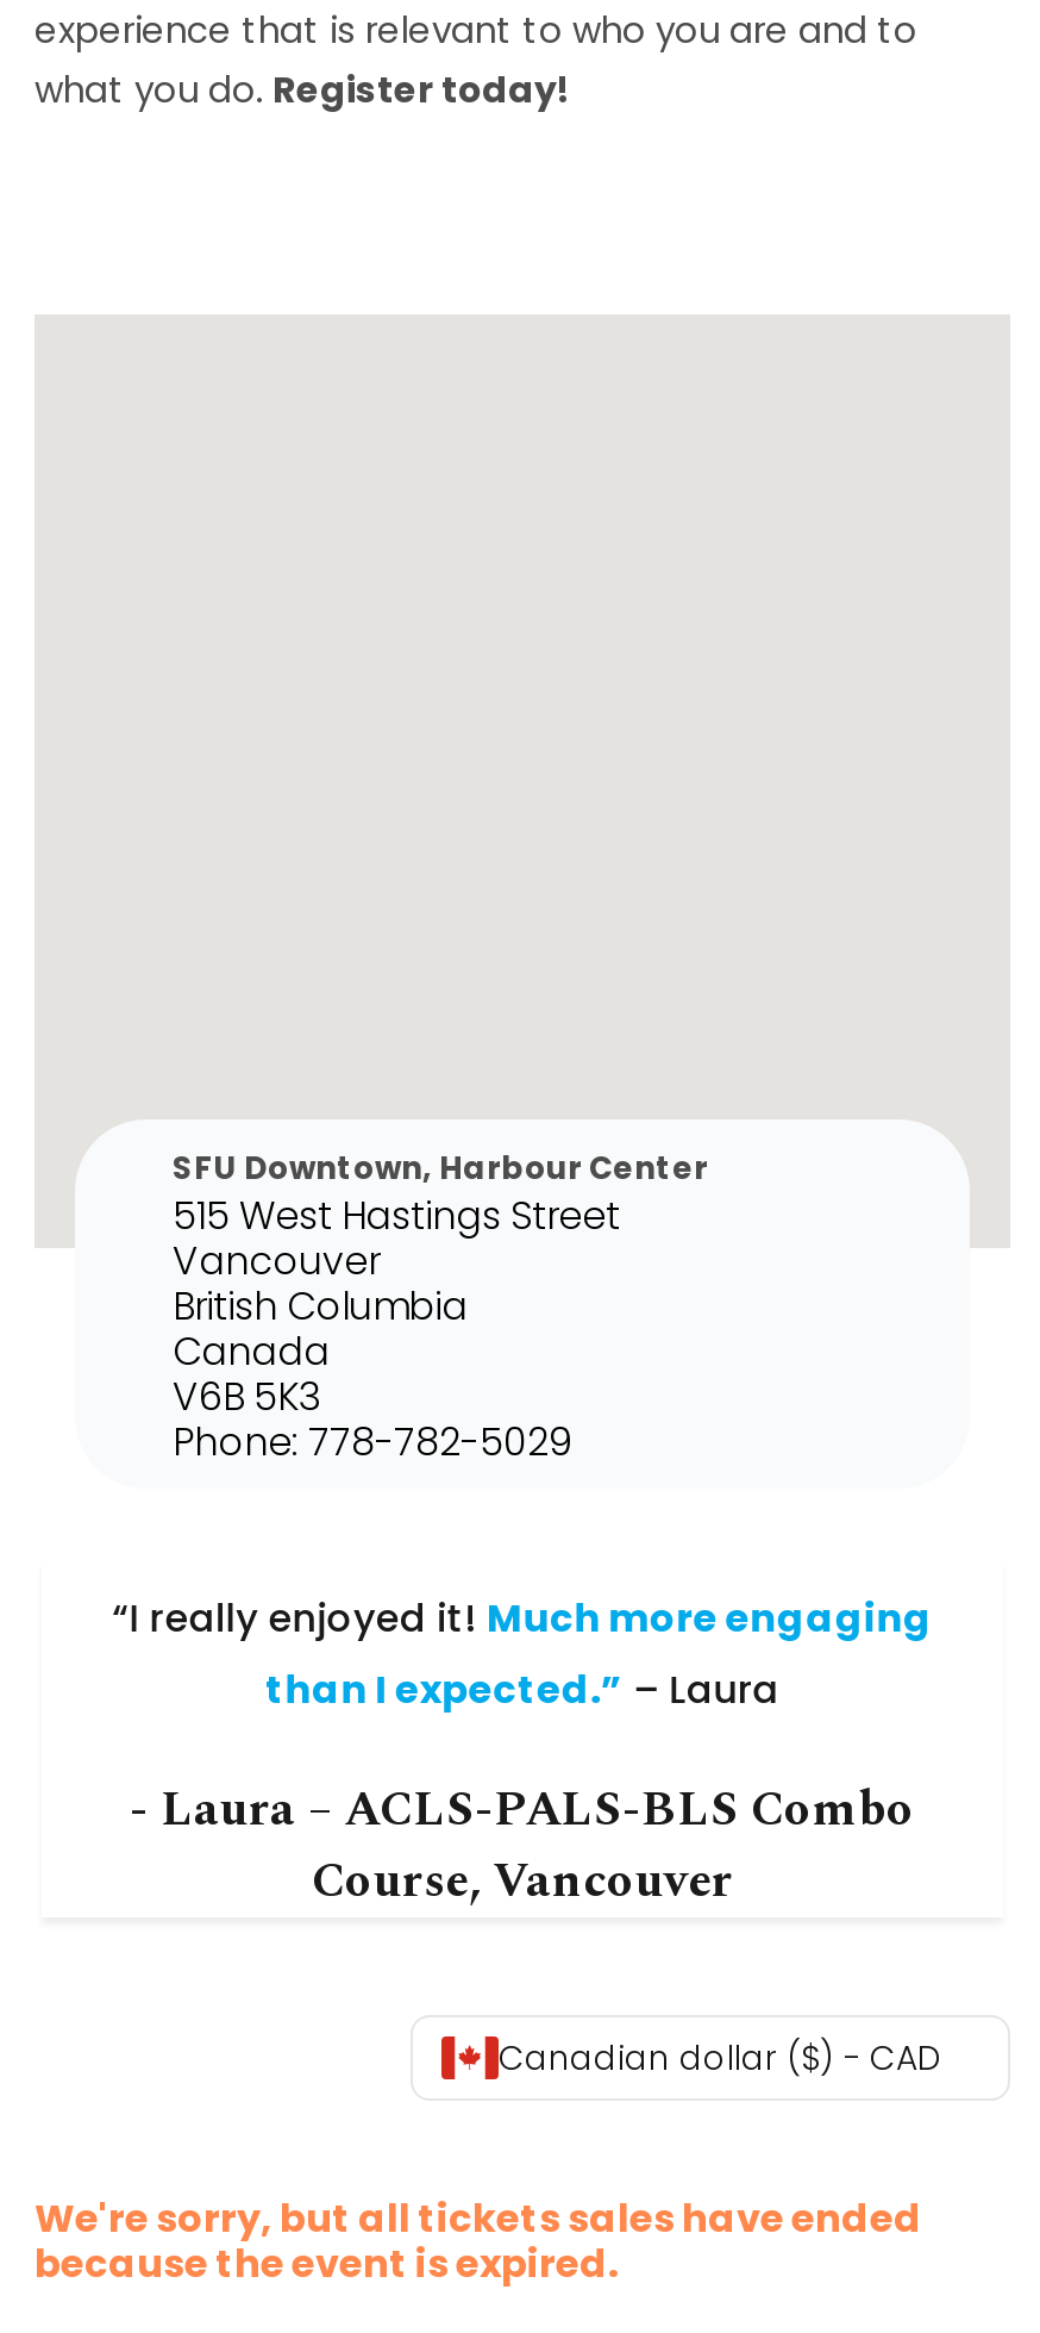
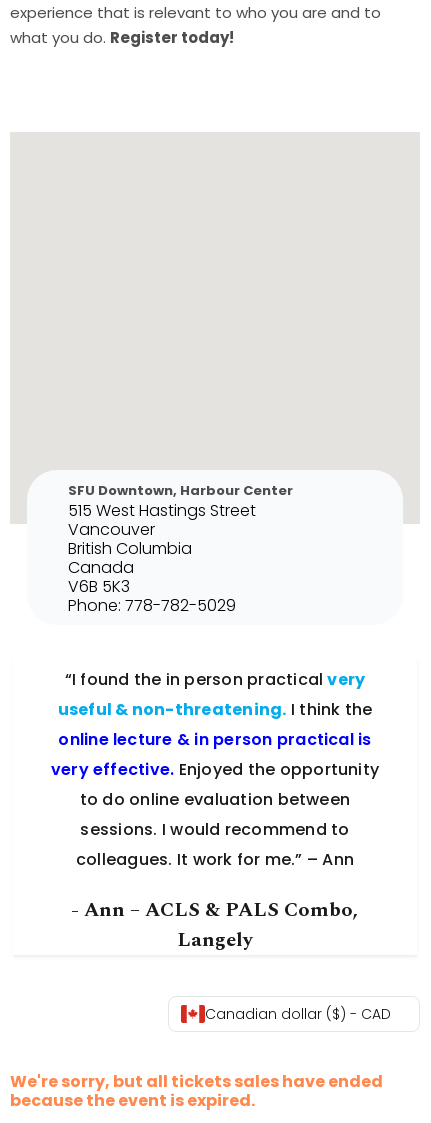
- “I really enjoyed it! Much more engaging
- than I expected.” – Laura
+ “I found the in person practical very
+ useful & non-threatening. I think the
+ online lecture & in person practical is
+ very effective. Enjoyed the opportunity
+ to do online evaluation between
+ sessions. I would recommend to
+ colleagues. It work for me.” – Ann

- - Laura – ACLS-PALS-BLS Combo
- Course, Vancouver
+ - Ann – ACLS & PALS Combo,
+ Langely
